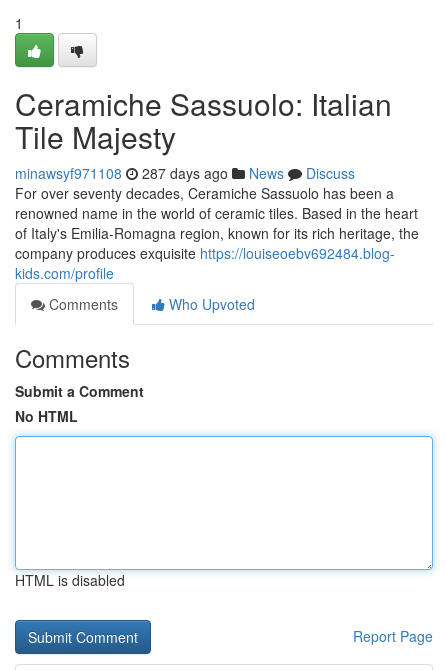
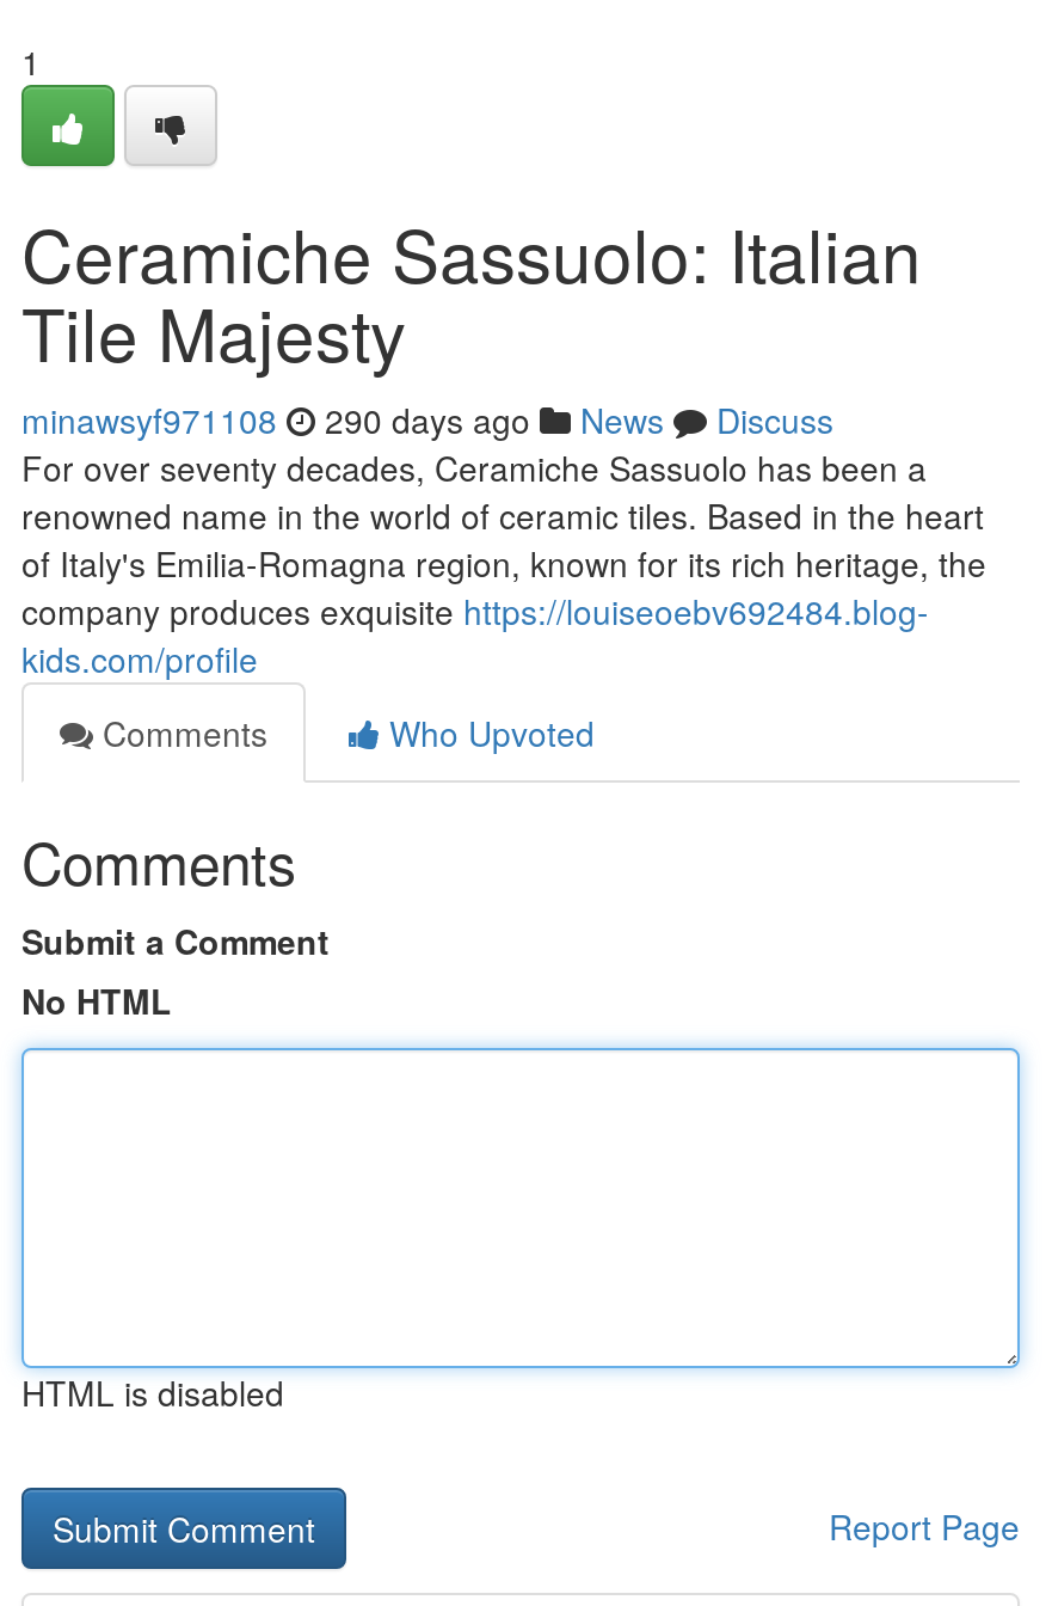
- minawsyf971108 287 days ago News Discuss
+ minawsyf971108 290 days ago News Discuss
